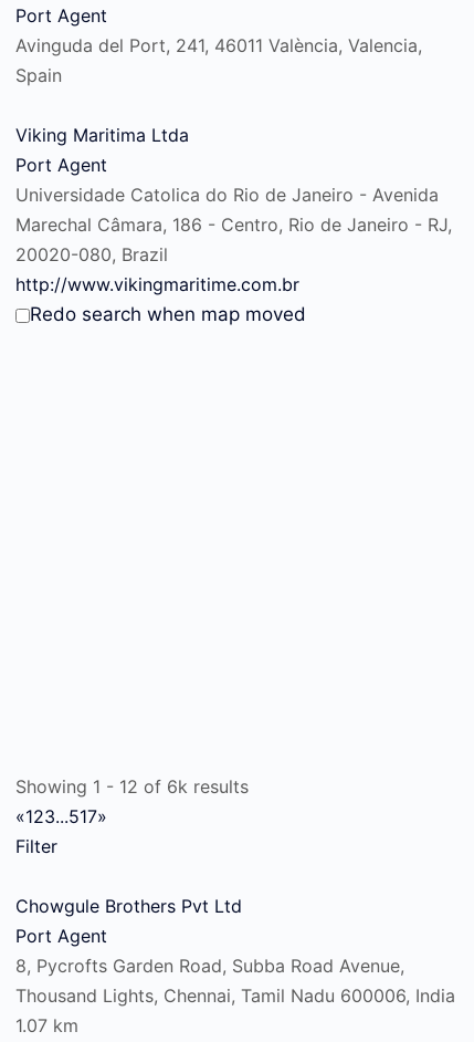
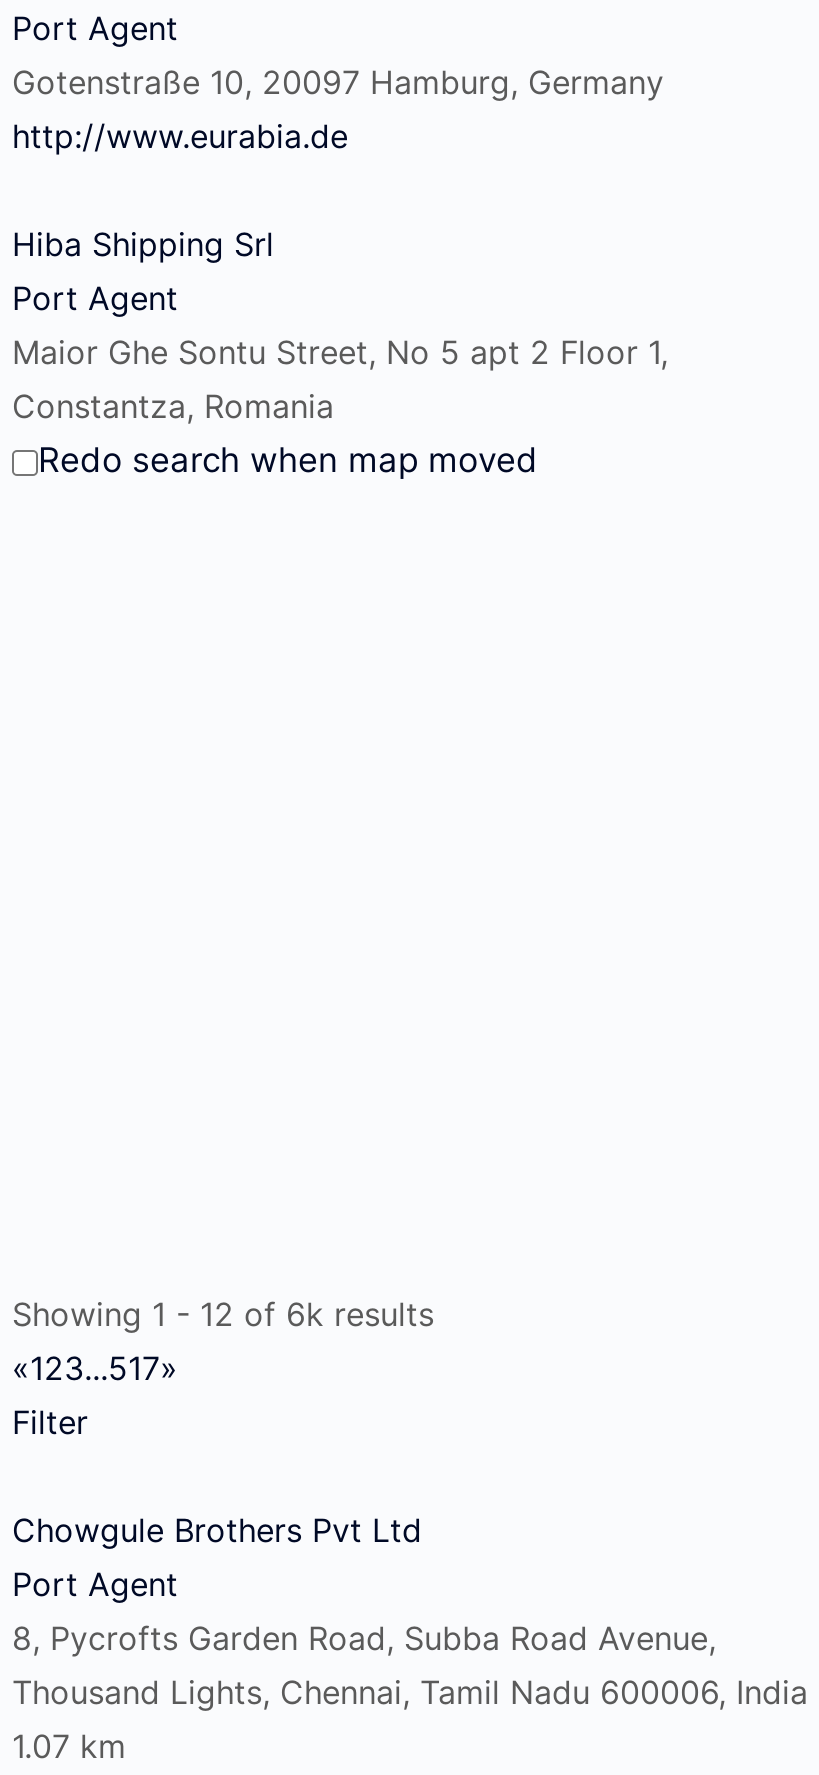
- Avinguda del Port, 241, 46011 València, Valencia,
- Spain
+ Gotenstraße 10, 20097 Hamburg, Germany
+ http://www.eurabia.de

- Viking Maritima Ltda
+ Hiba Shipping Srl

- Universidade Catolica do Rio de Janeiro - Avenida
- Marechal Câmara, 186 - Centro, Rio de Janeiro - RJ,
- 20020-080, Brazil
- http://www.vikingmaritime.com.br
+ Maior Ghe Sontu Street, No 5 apt 2 Floor 1,
+ Constantza, Romania
